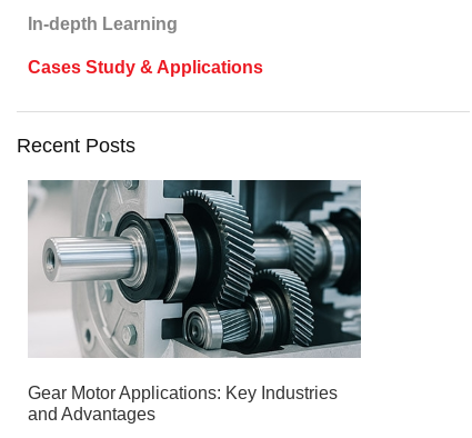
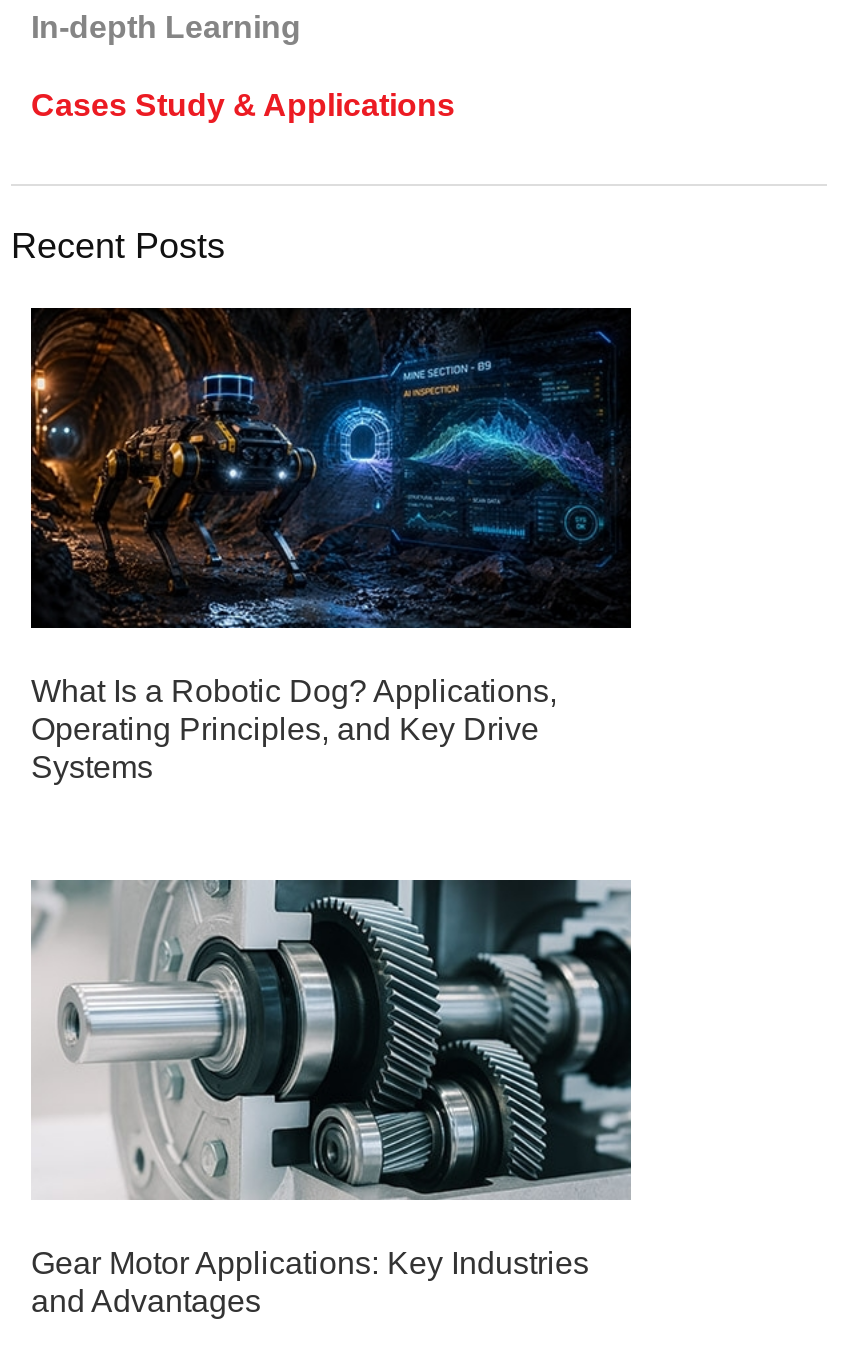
+ [image]
+ What Is a Robotic Dog? Applications,
+ Operating Principles, and Key Drive
+ Systems
